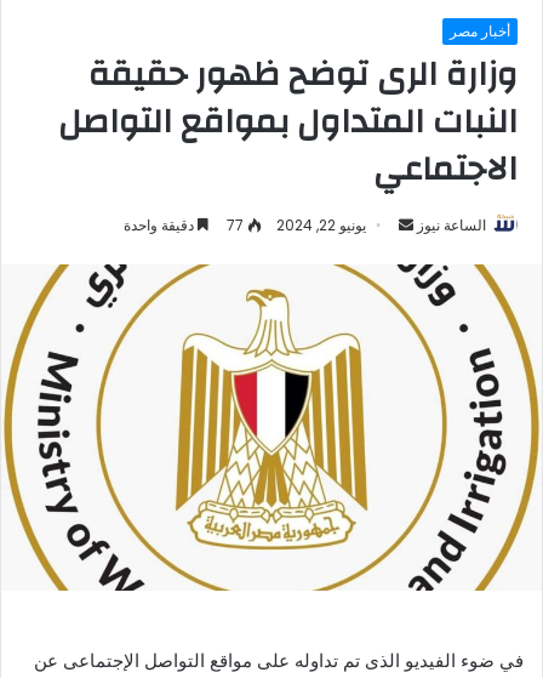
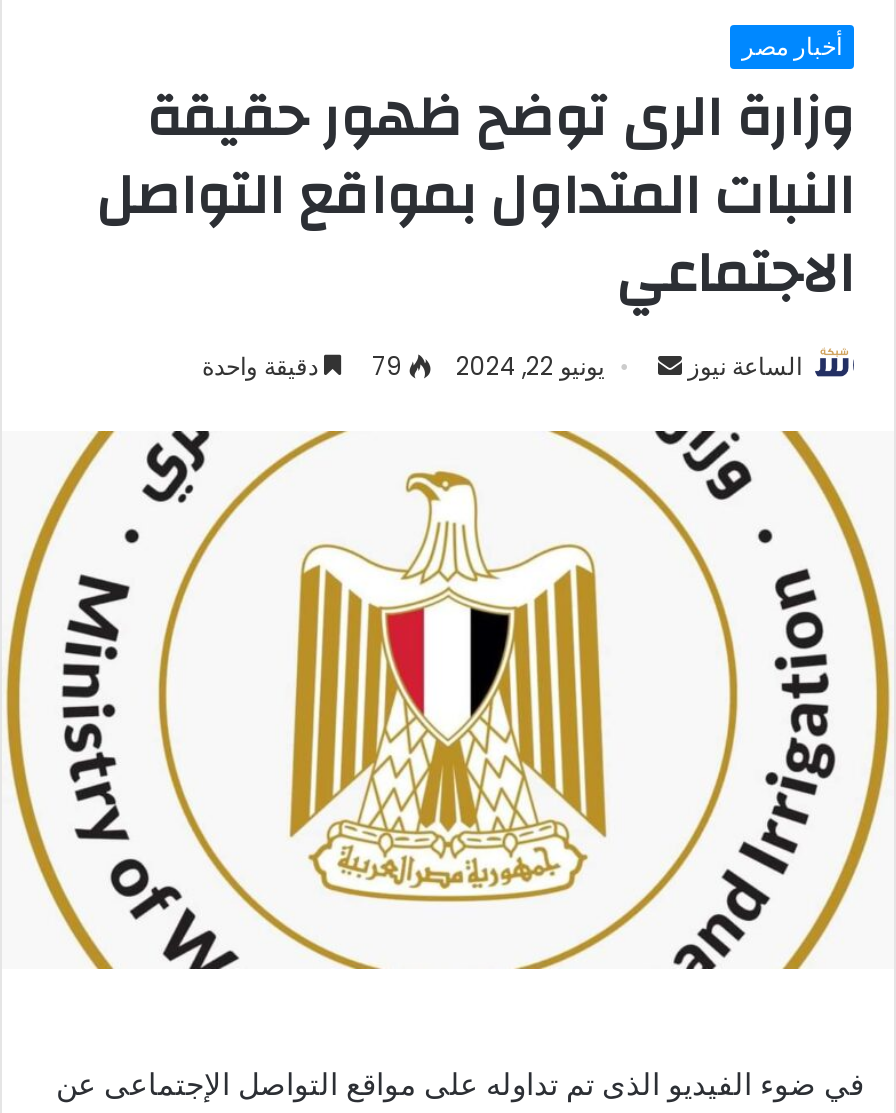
- 77 دقيقة واحدة
+ 79 دقيقة واحدة
